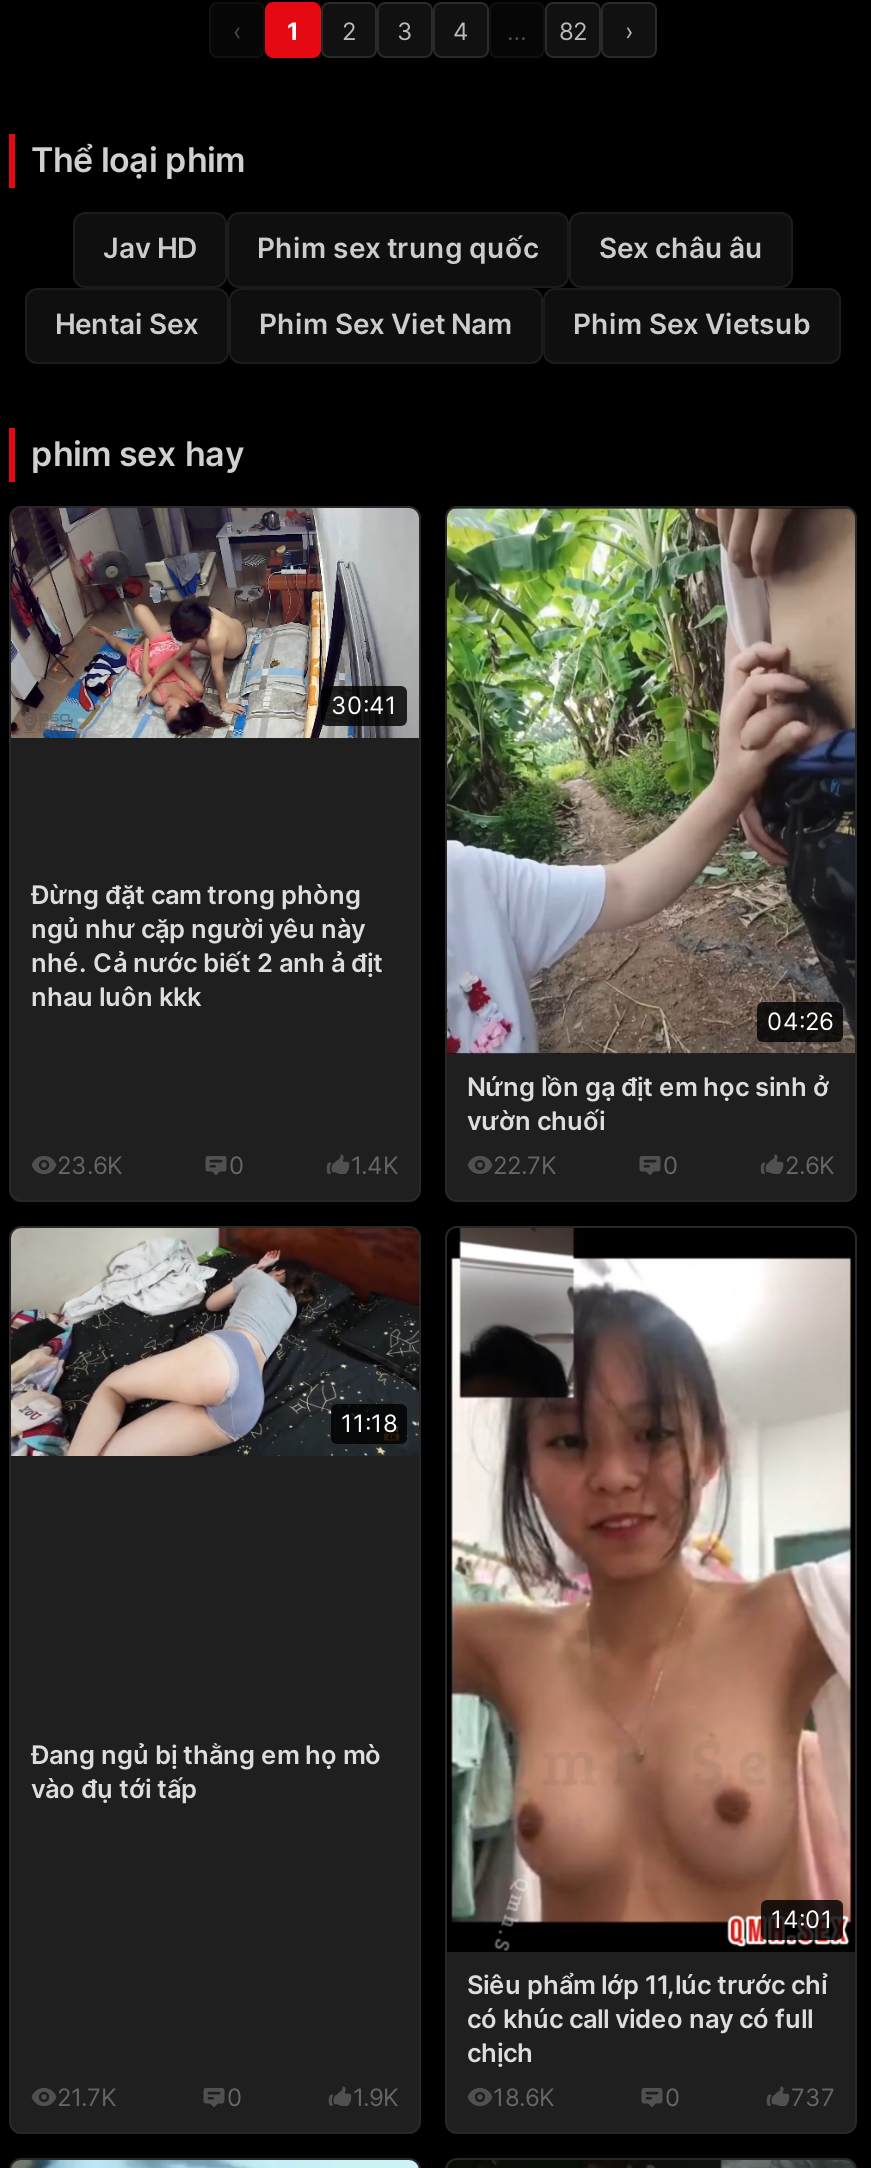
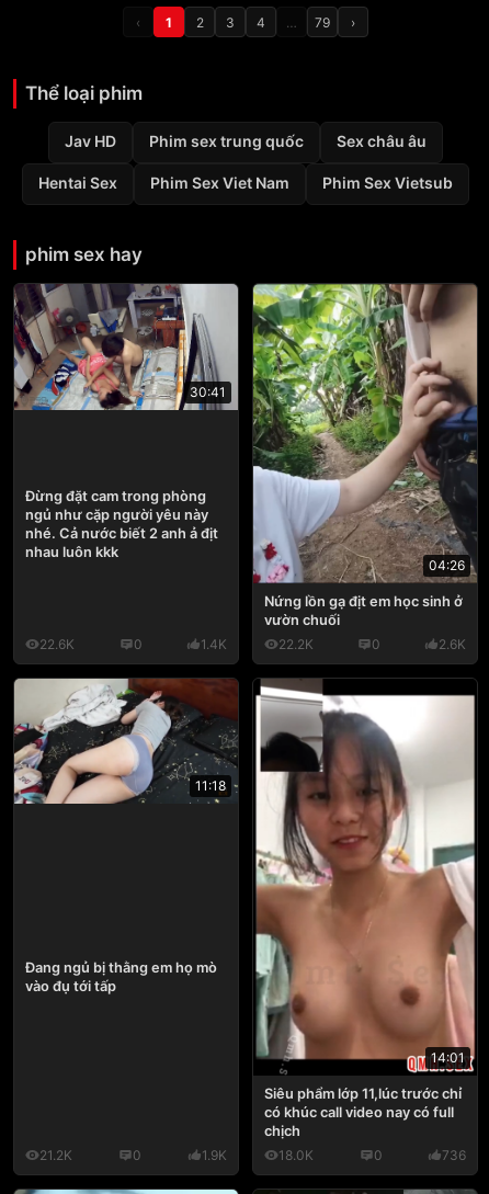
- 82
+ 79

- 23.6K
+ 22.6K

- 22.7K
+ 22.2K

- 21.7K
+ 21.2K

- 18.6K
+ 18.0K

- 737
+ 736
